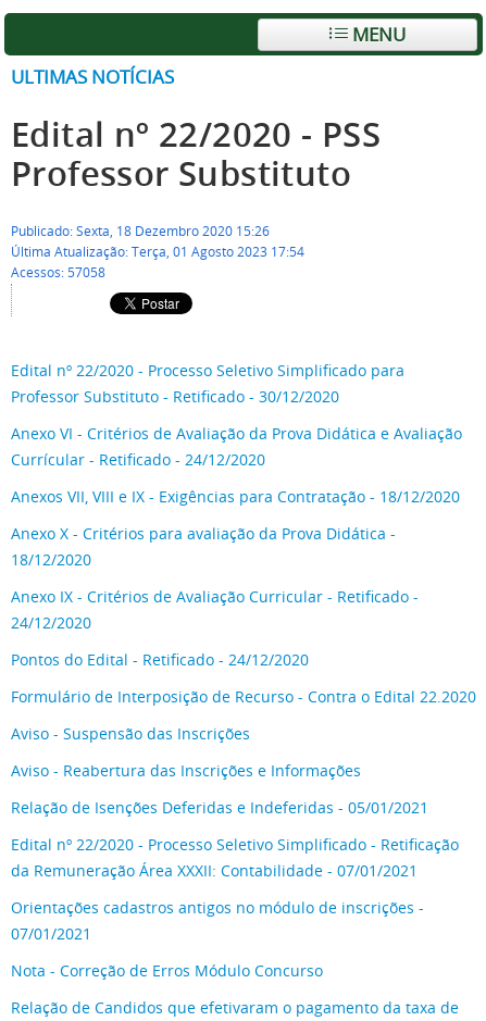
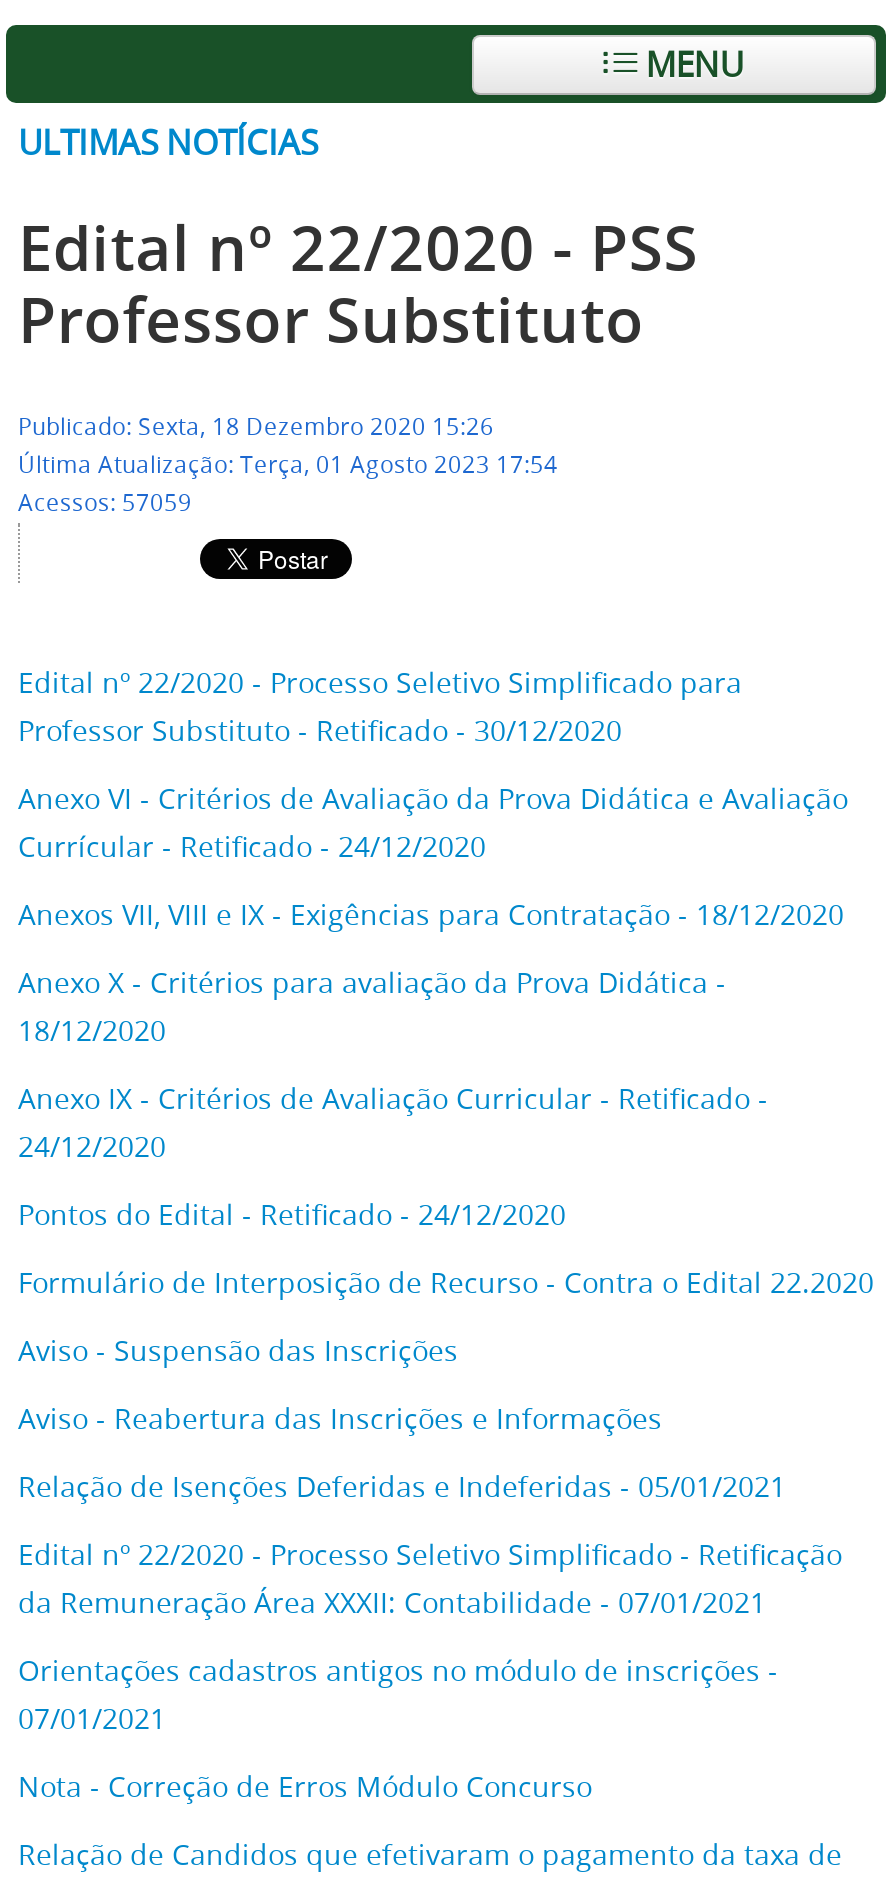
- Acessos: 57058
+ Acessos: 57059
